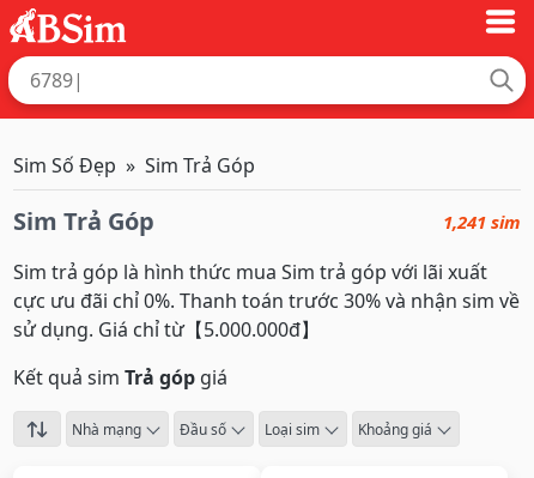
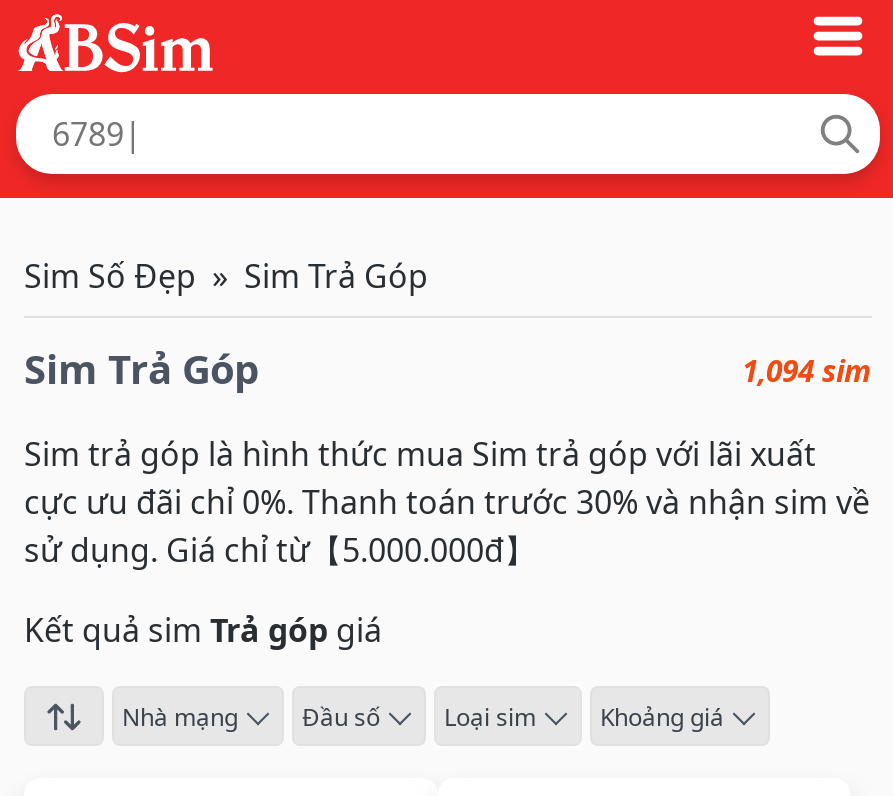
- 1,241 sim
+ 1,094 sim
